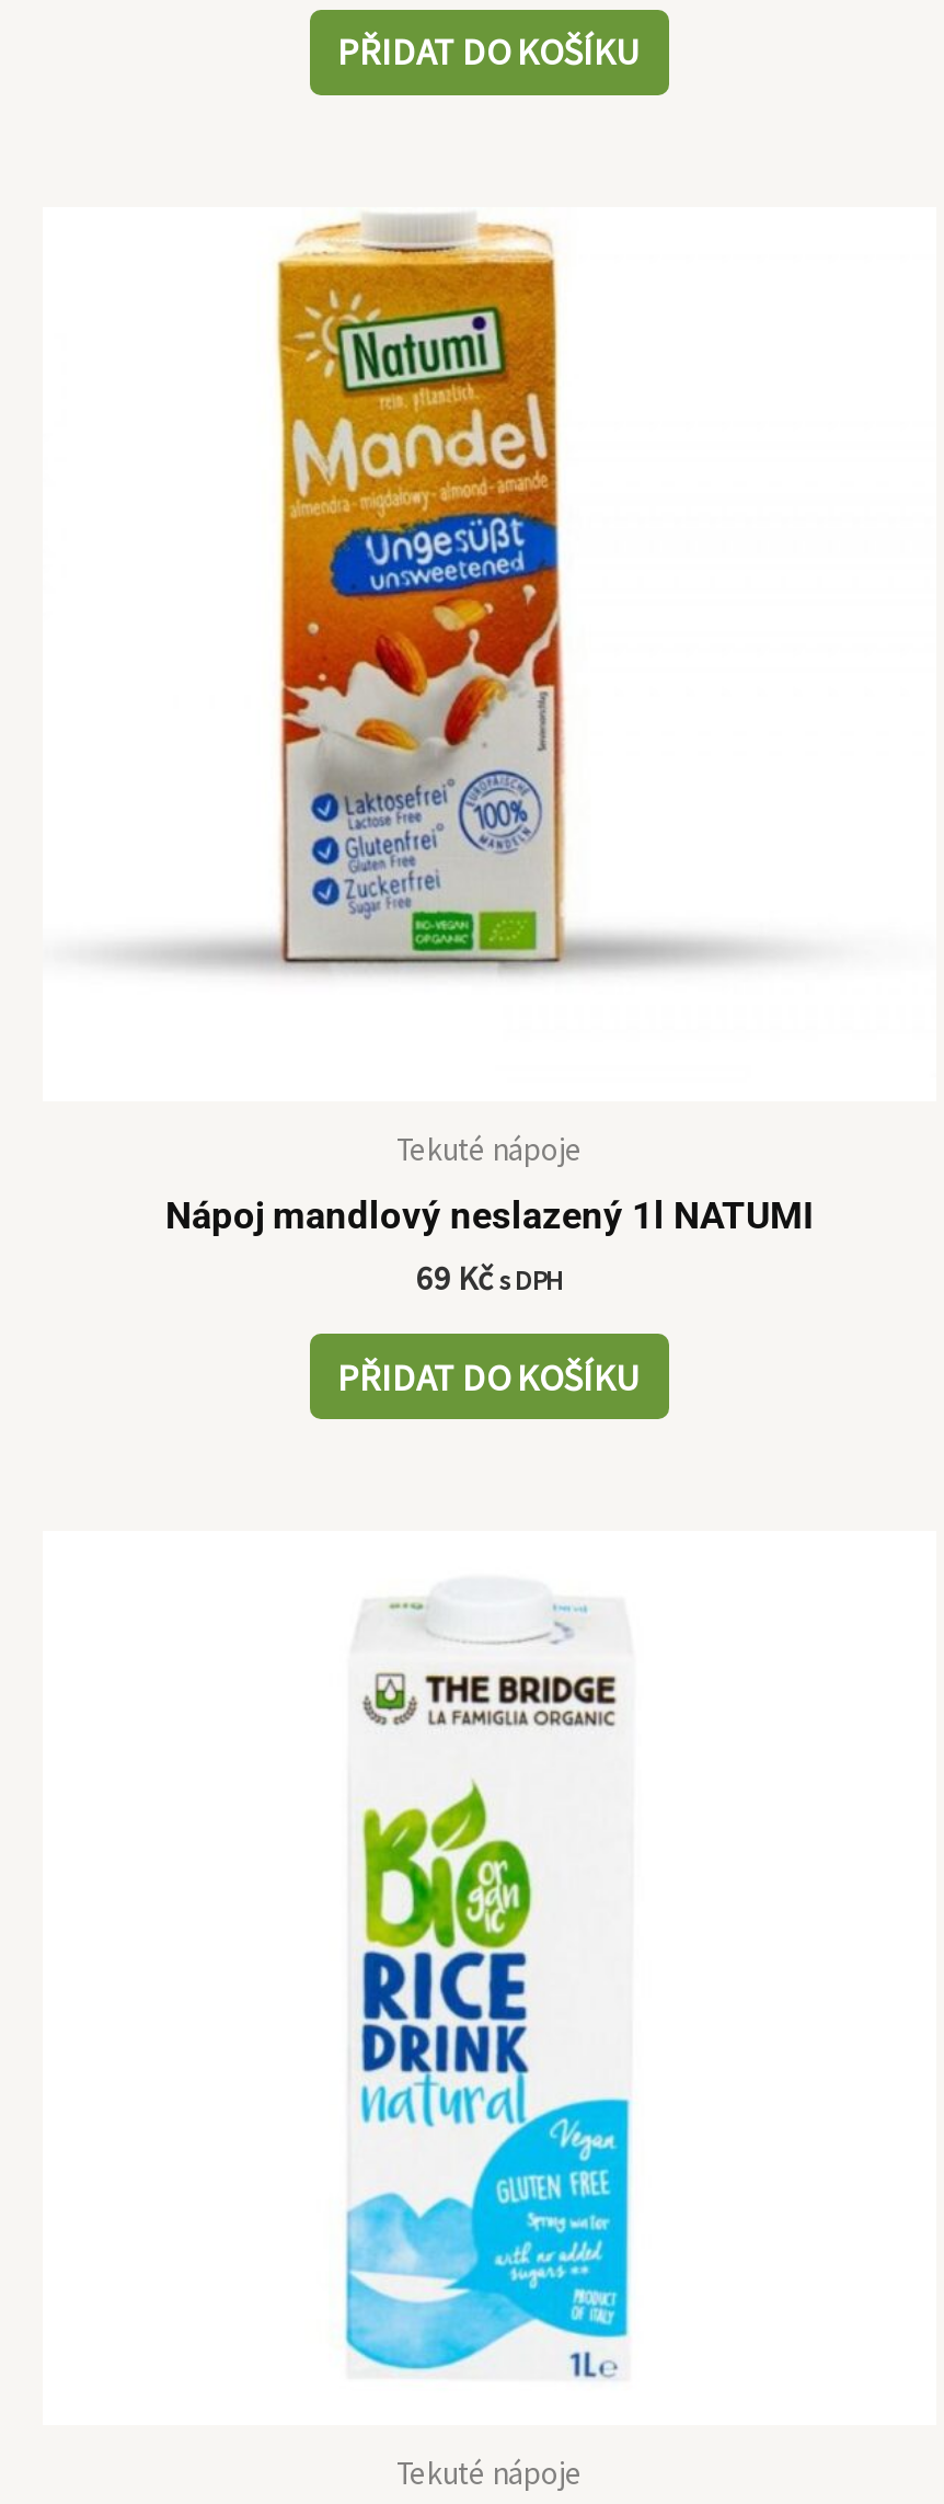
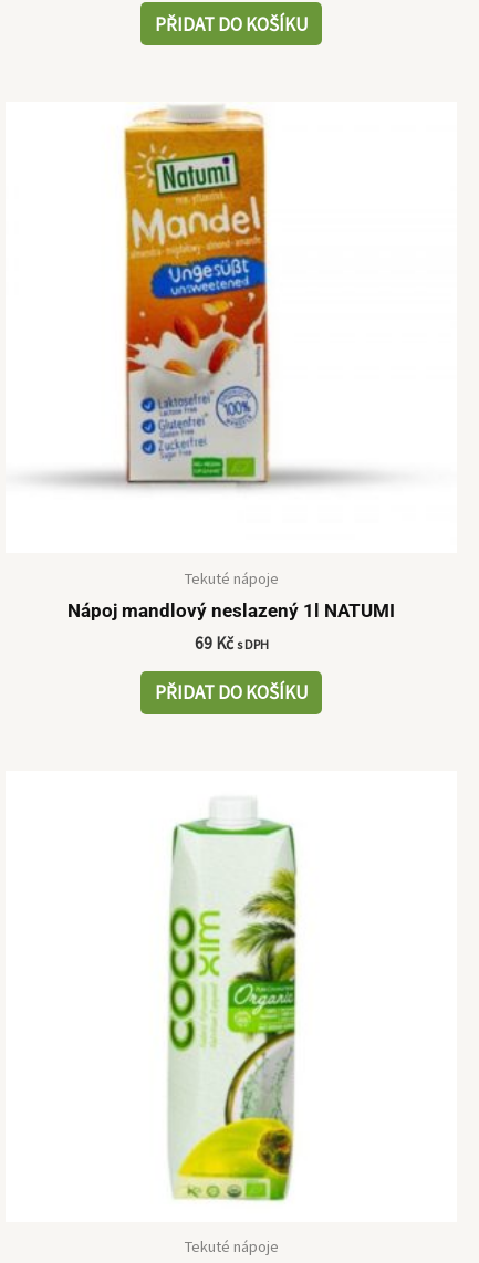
- [image]
+ [image]
